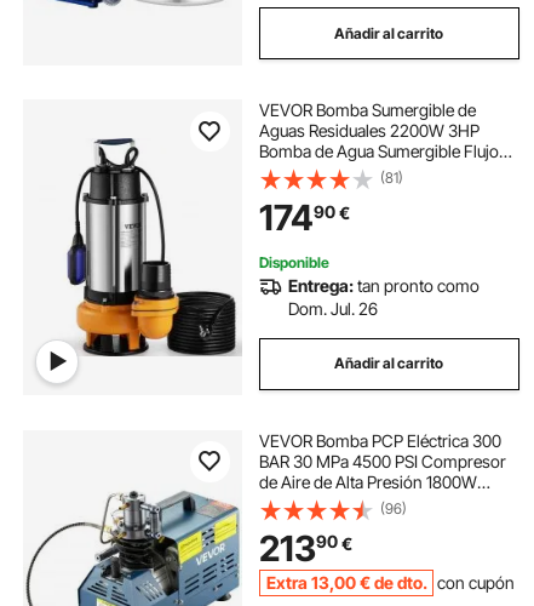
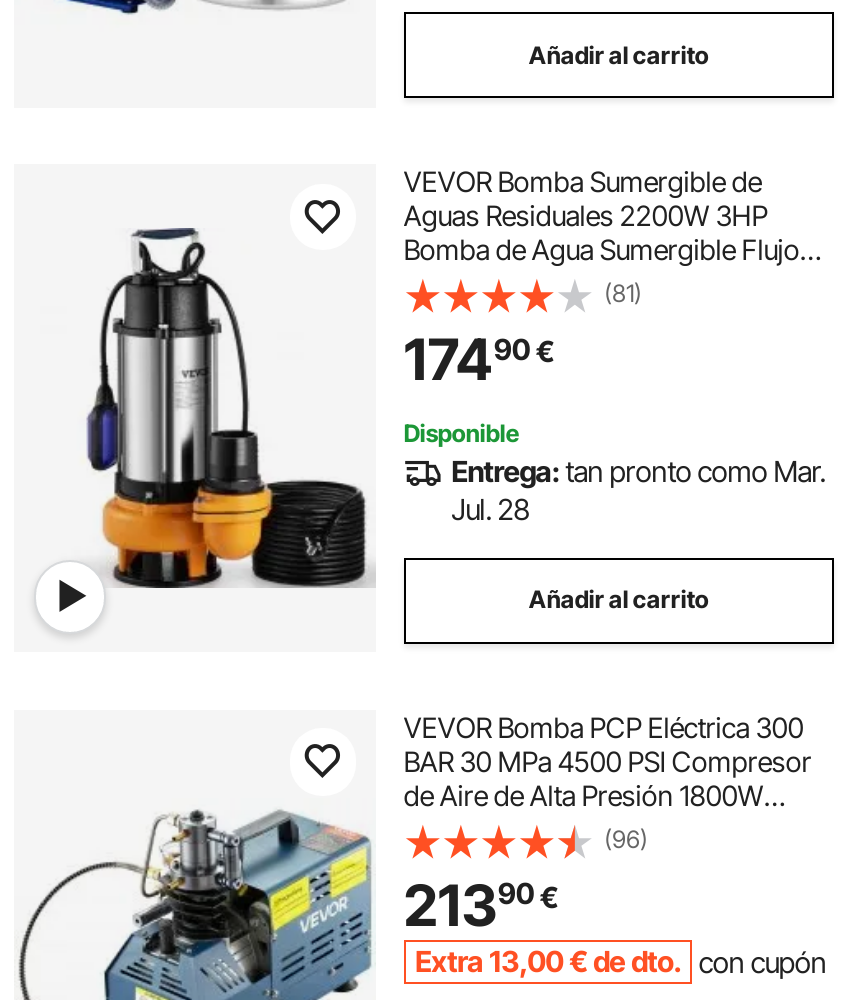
- Entrega: tan pronto como
- Dom. Jul. 26
+ Entrega: tan pronto como Mar.
+ Jul. 28
